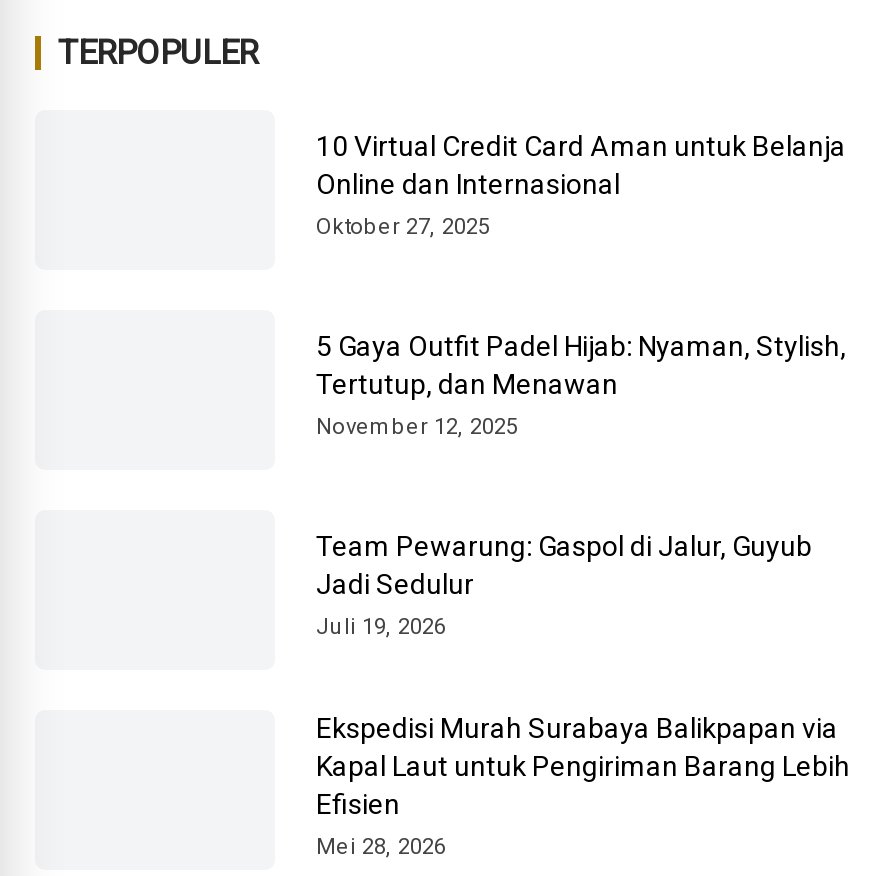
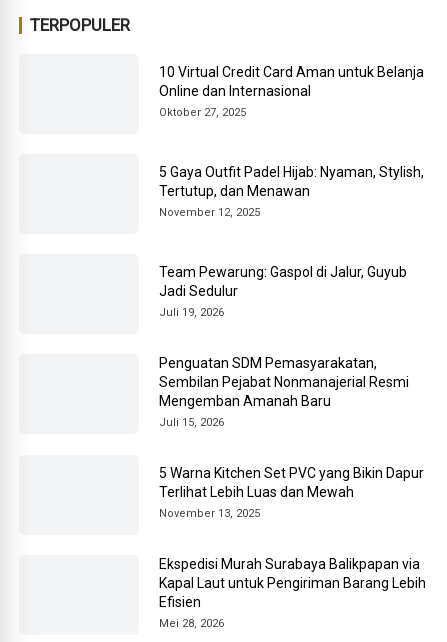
+ Penguatan SDM Pemasyarakatan,
+ Sembilan Pejabat Nonmanajerial Resmi
+ Mengemban Amanah Baru
+ Juli 15, 2026
+ 5 Warna Kitchen Set PVC yang Bikin Dapur
+ Terlihat Lebih Luas dan Mewah
+ November 13, 2025
